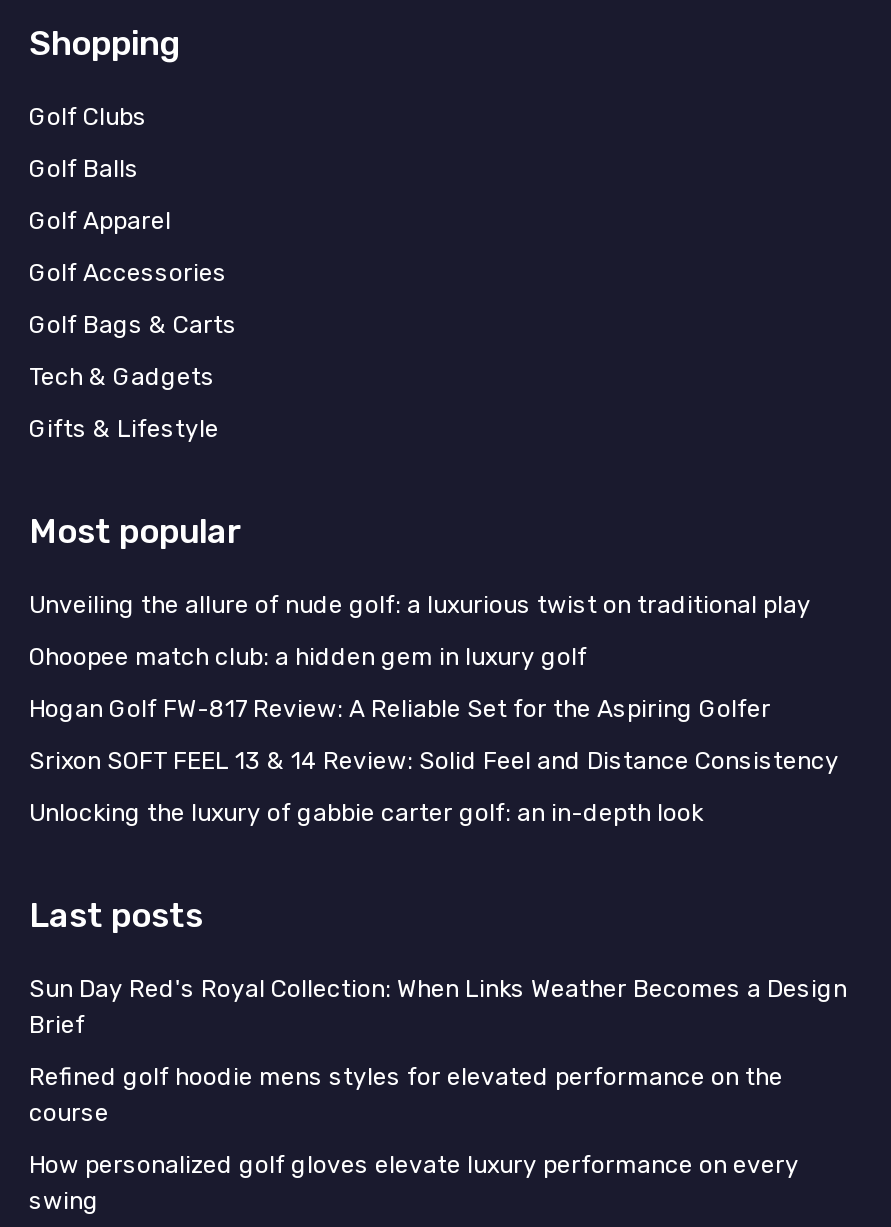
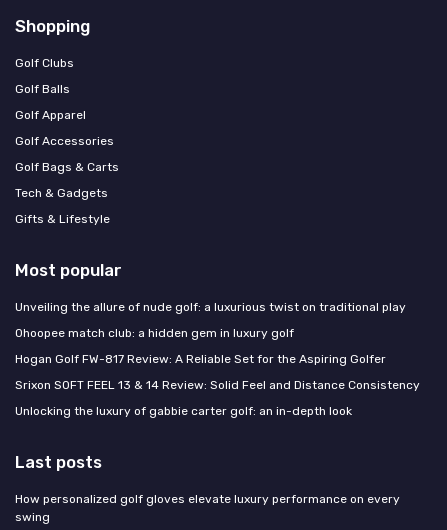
- Sun Day Red's Royal Collection: When Links Weather Becomes a Design
- Brief
- Refined golf hoodie mens styles for elevated performance on the
- course
